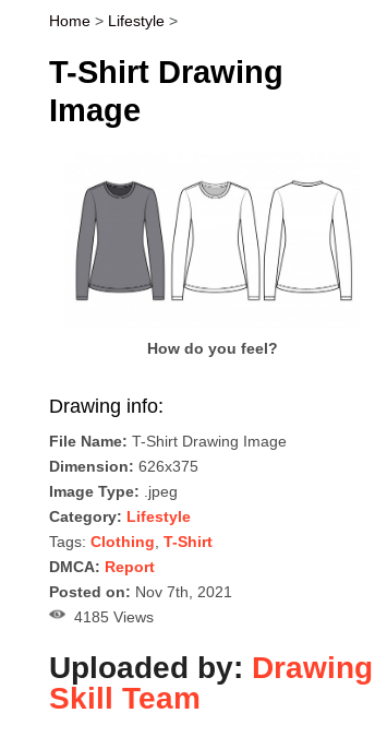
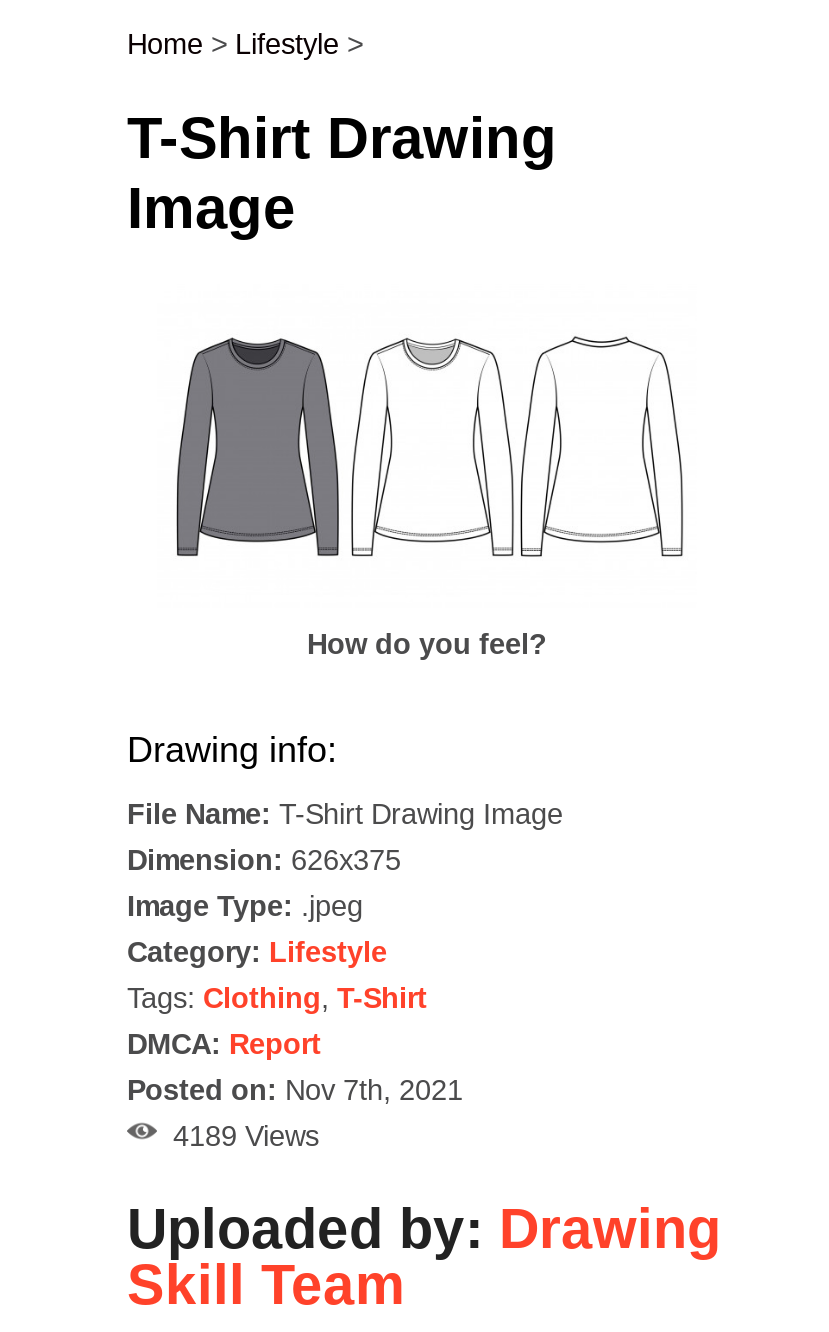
- 4185 Views
+ 4189 Views
